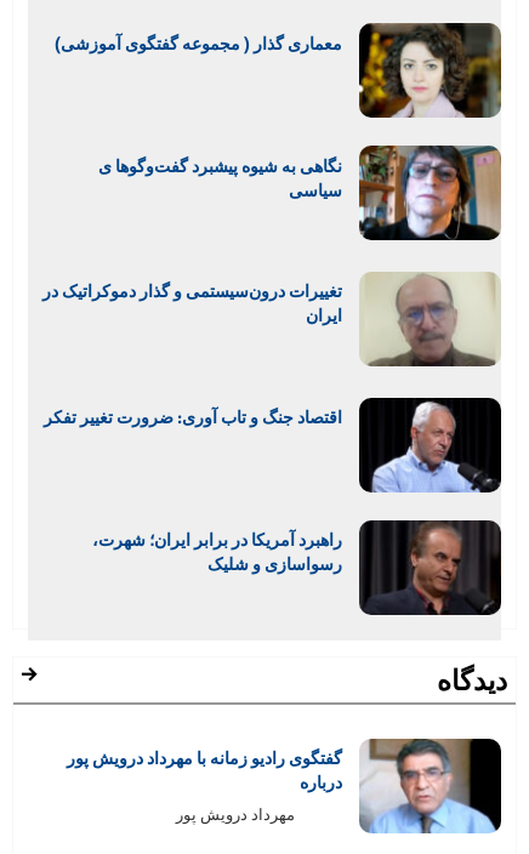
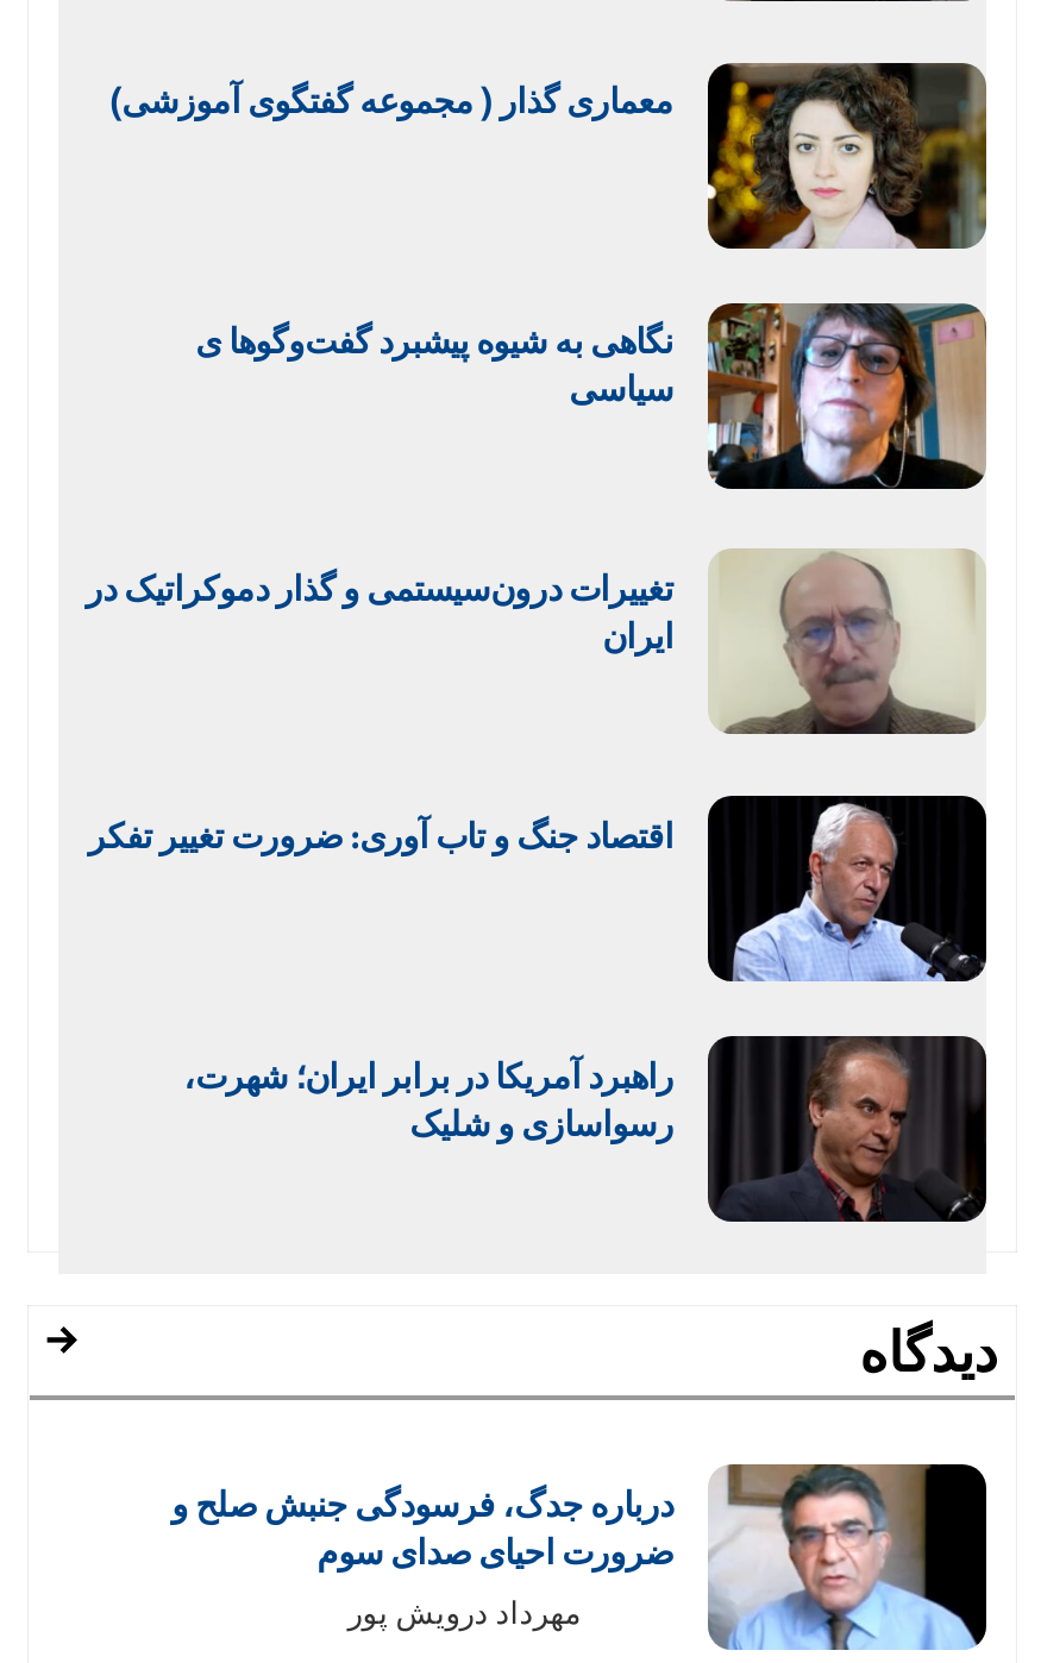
- گفتگوی رادیو زمانه با مهرداد درویش پور
- درباره
+ درباره جدگ، فرسودگی جنبش صلح و
+ ضرورت احیای صدای سوم
